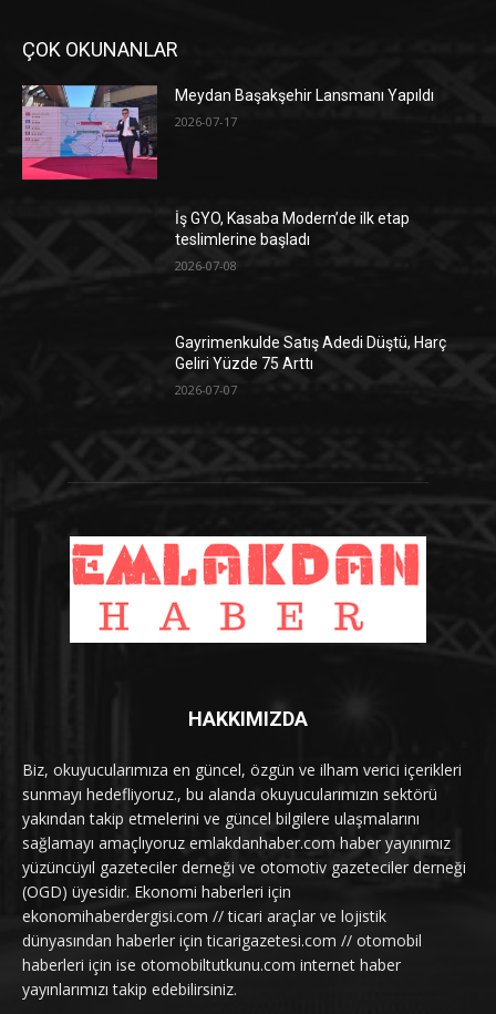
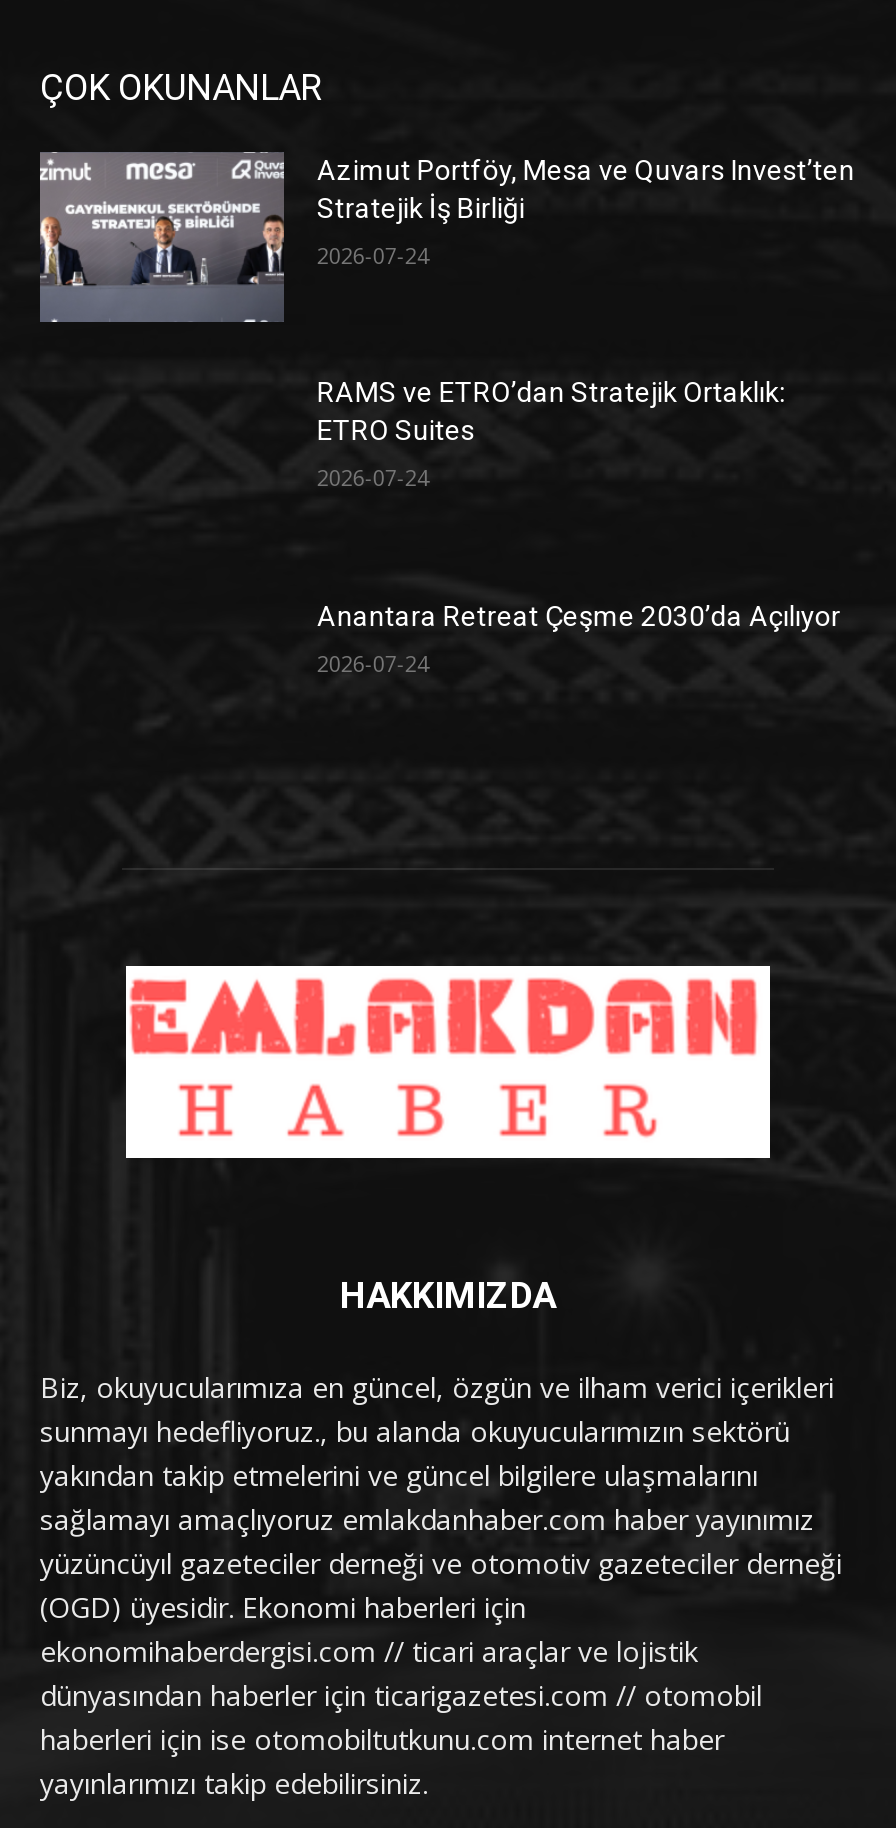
- [image]
- Meydan Başakşehir Lansmanı Yapıldı
+ [image]
+ Azimut Portföy, Mesa ve Quvars Invest’ten
+ Stratejik İş Birliği

- 2026-07-17
+ 2026-07-24

- İş GYO, Kasaba Modern’de ilk etap
- teslimlerine başladı
+ RAMS ve ETRO’dan Stratejik Ortaklık:
+ ETRO Suites

- 2026-07-08
+ 2026-07-24

- Gayrimenkulde Satış Adedi Düştü, Harç
- Geliri Yüzde 75 Arttı
+ Anantara Retreat Çeşme 2030’da Açılıyor

- 2026-07-07
+ 2026-07-24
